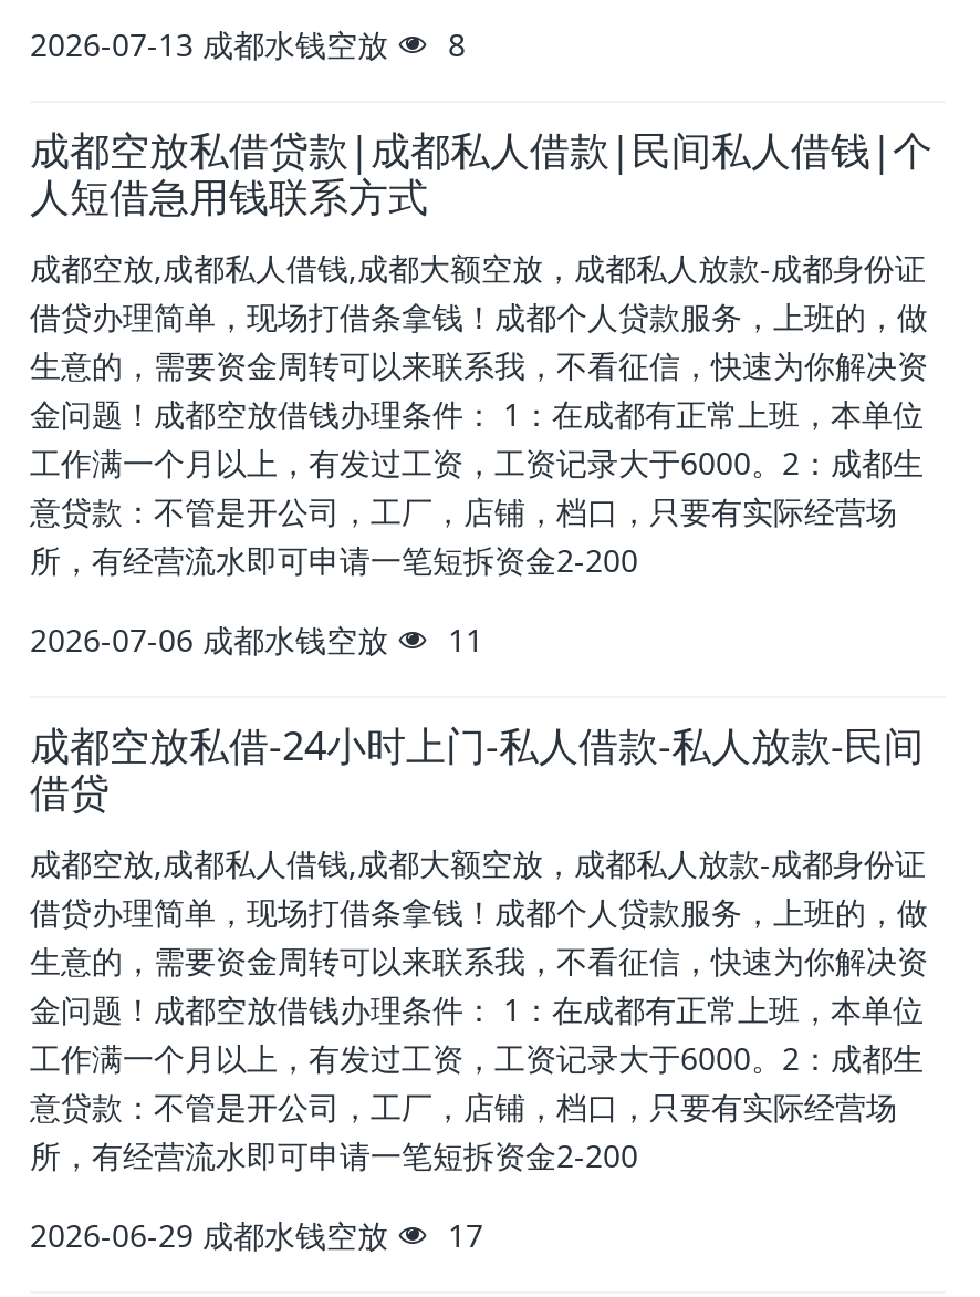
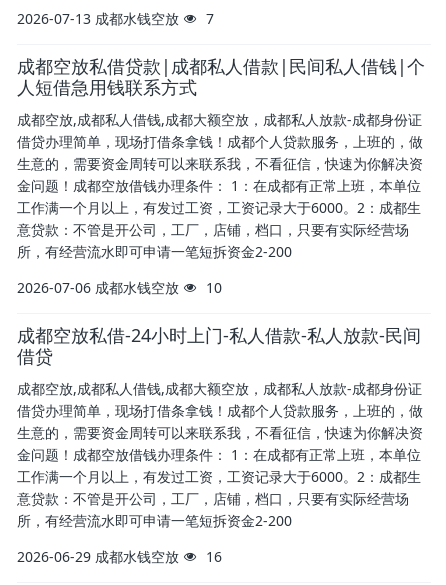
- 2026-07-13 成都水钱空放 8
+ 2026-07-13 成都水钱空放 7

- 2026-07-06 成都水钱空放 11
+ 2026-07-06 成都水钱空放 10

- 2026-06-29 成都水钱空放 17
+ 2026-06-29 成都水钱空放 16
